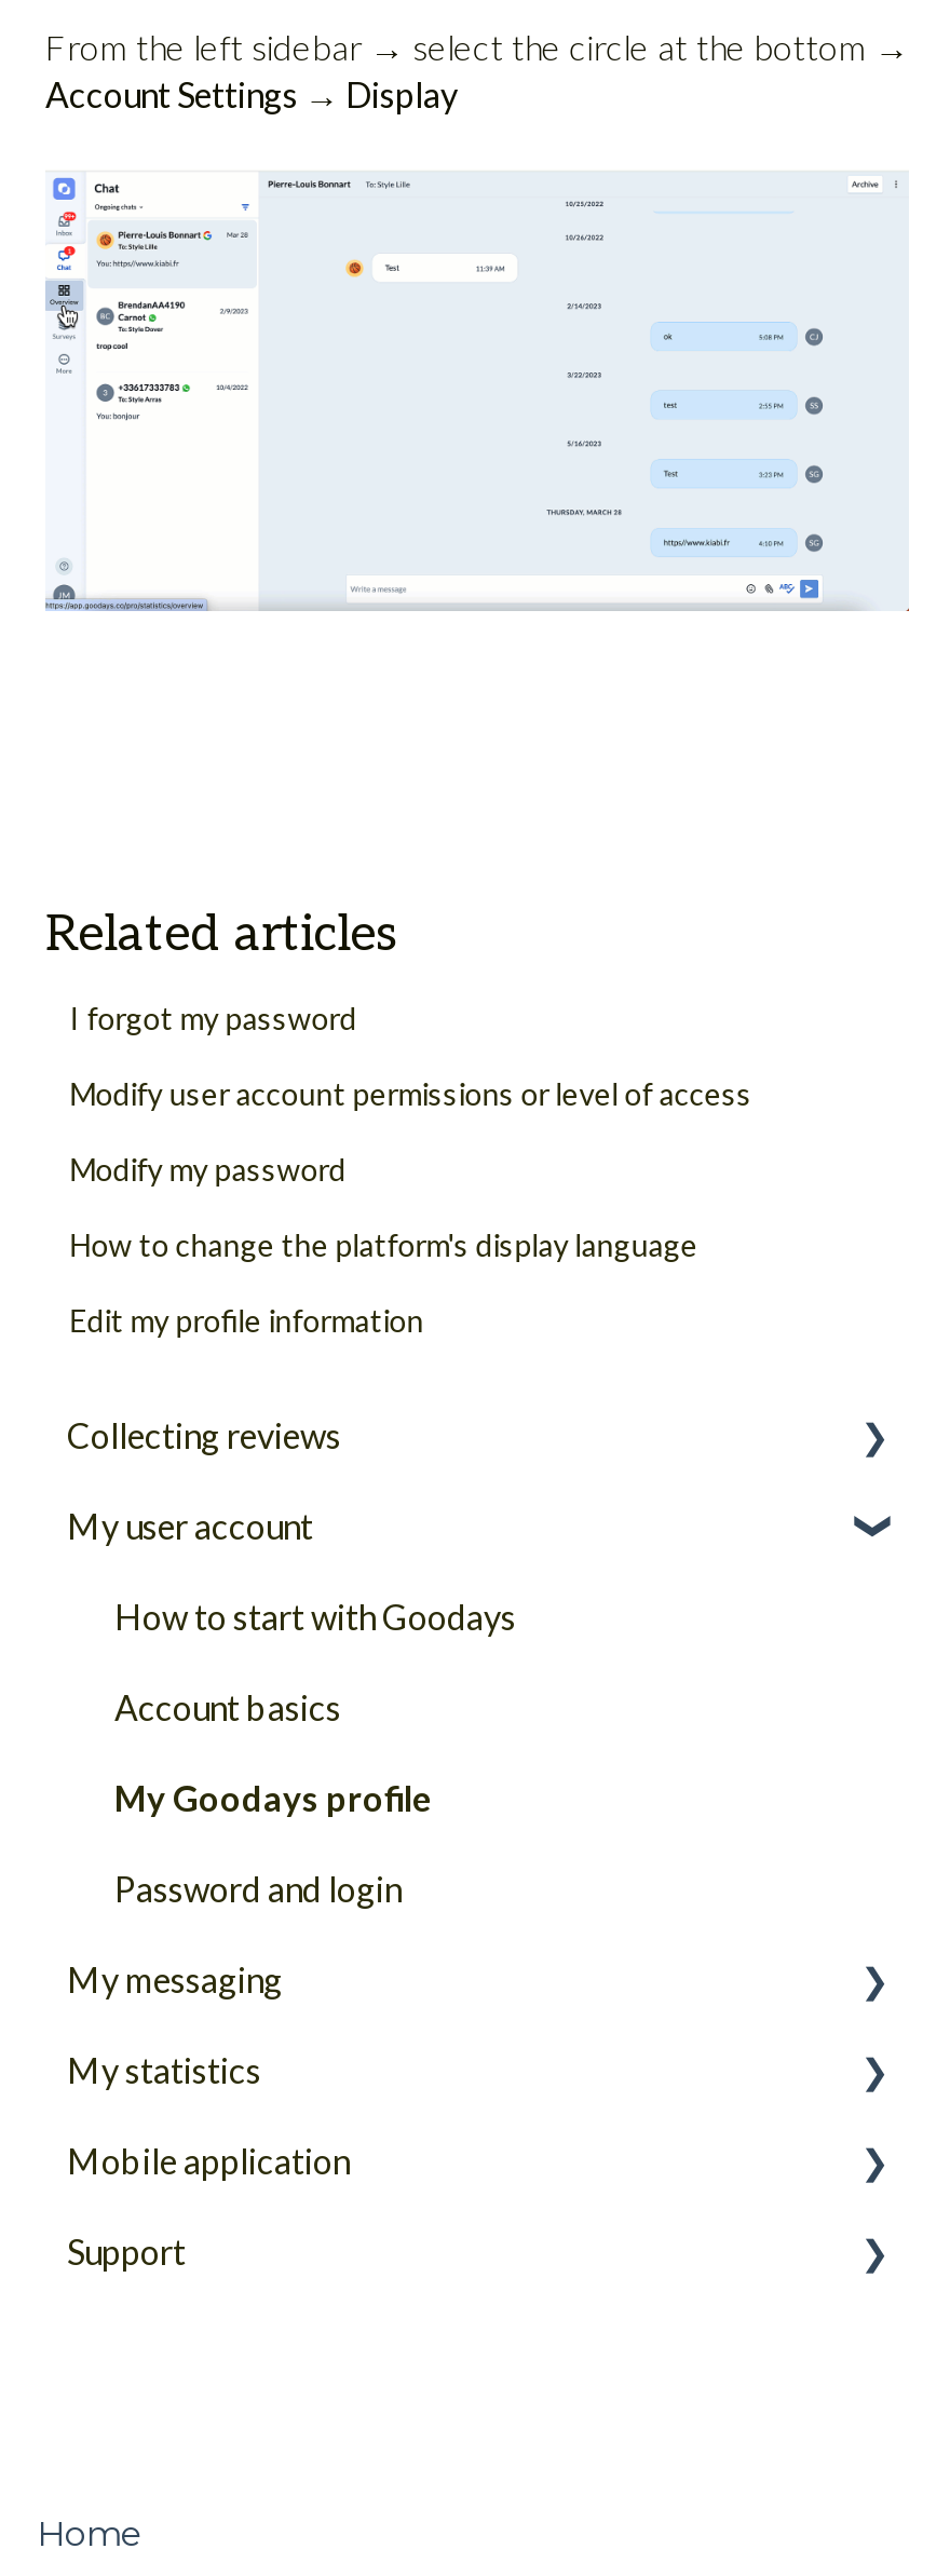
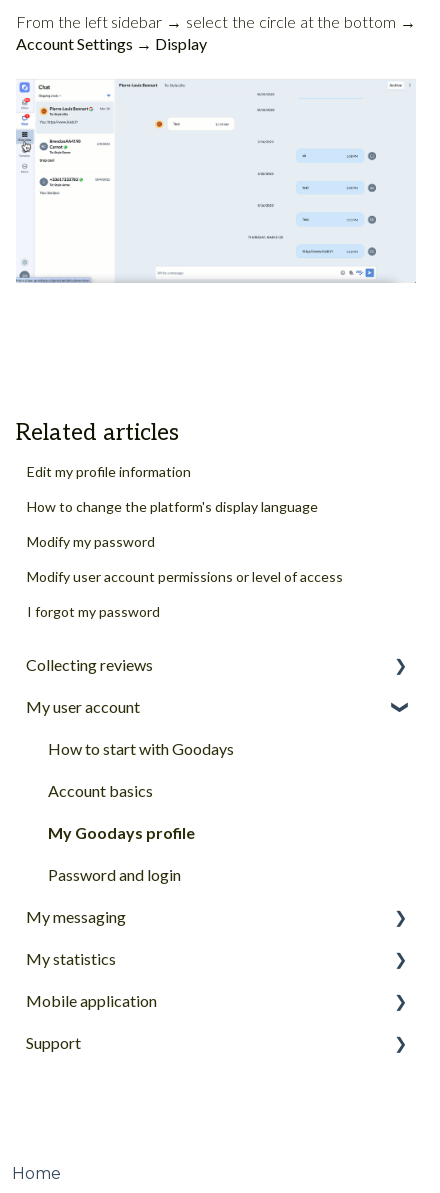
moved down: How to change the platform's display language | Modify my password | Modify user account permissions or level of access | I forgot my password

moved up: Edit my profile information
